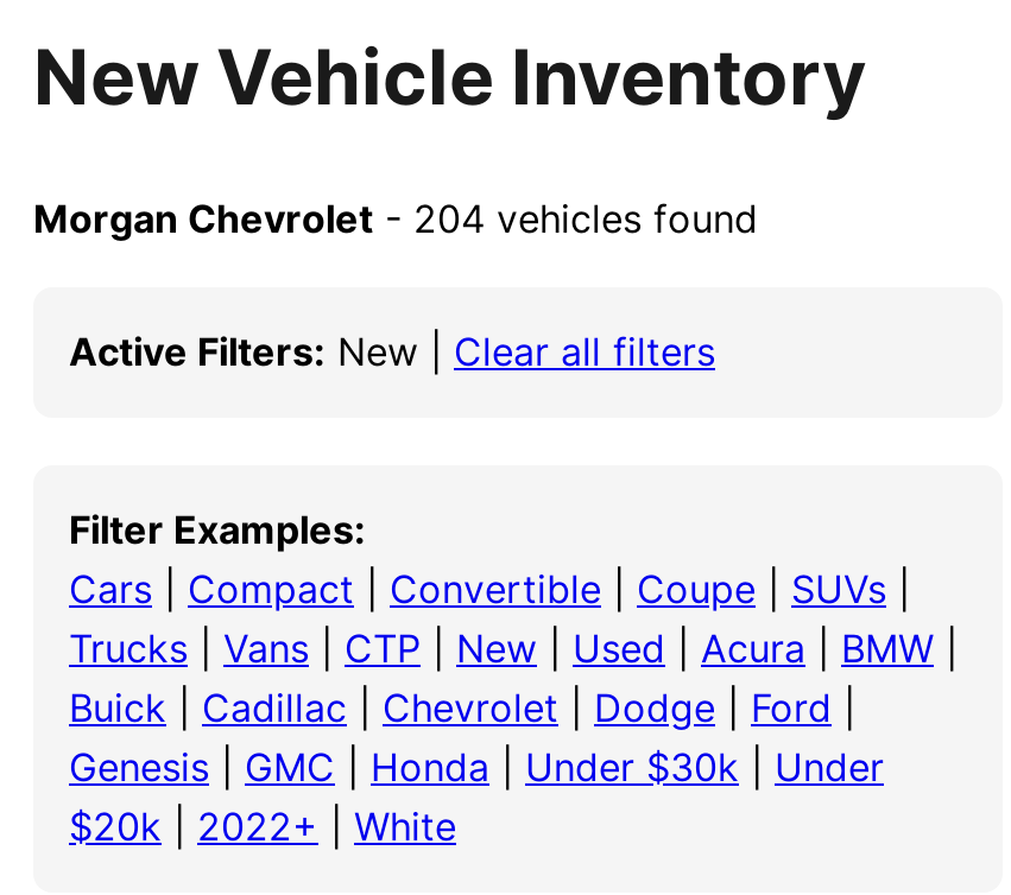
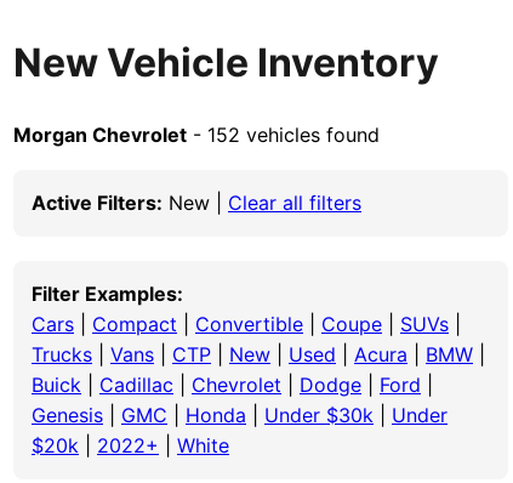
- Morgan Chevrolet - 204 vehicles found
+ Morgan Chevrolet - 152 vehicles found
